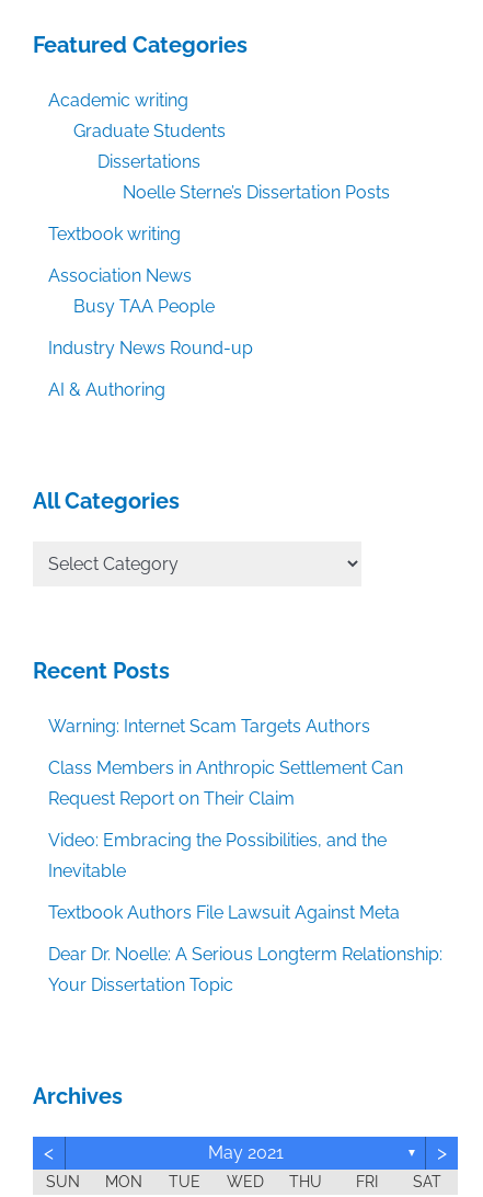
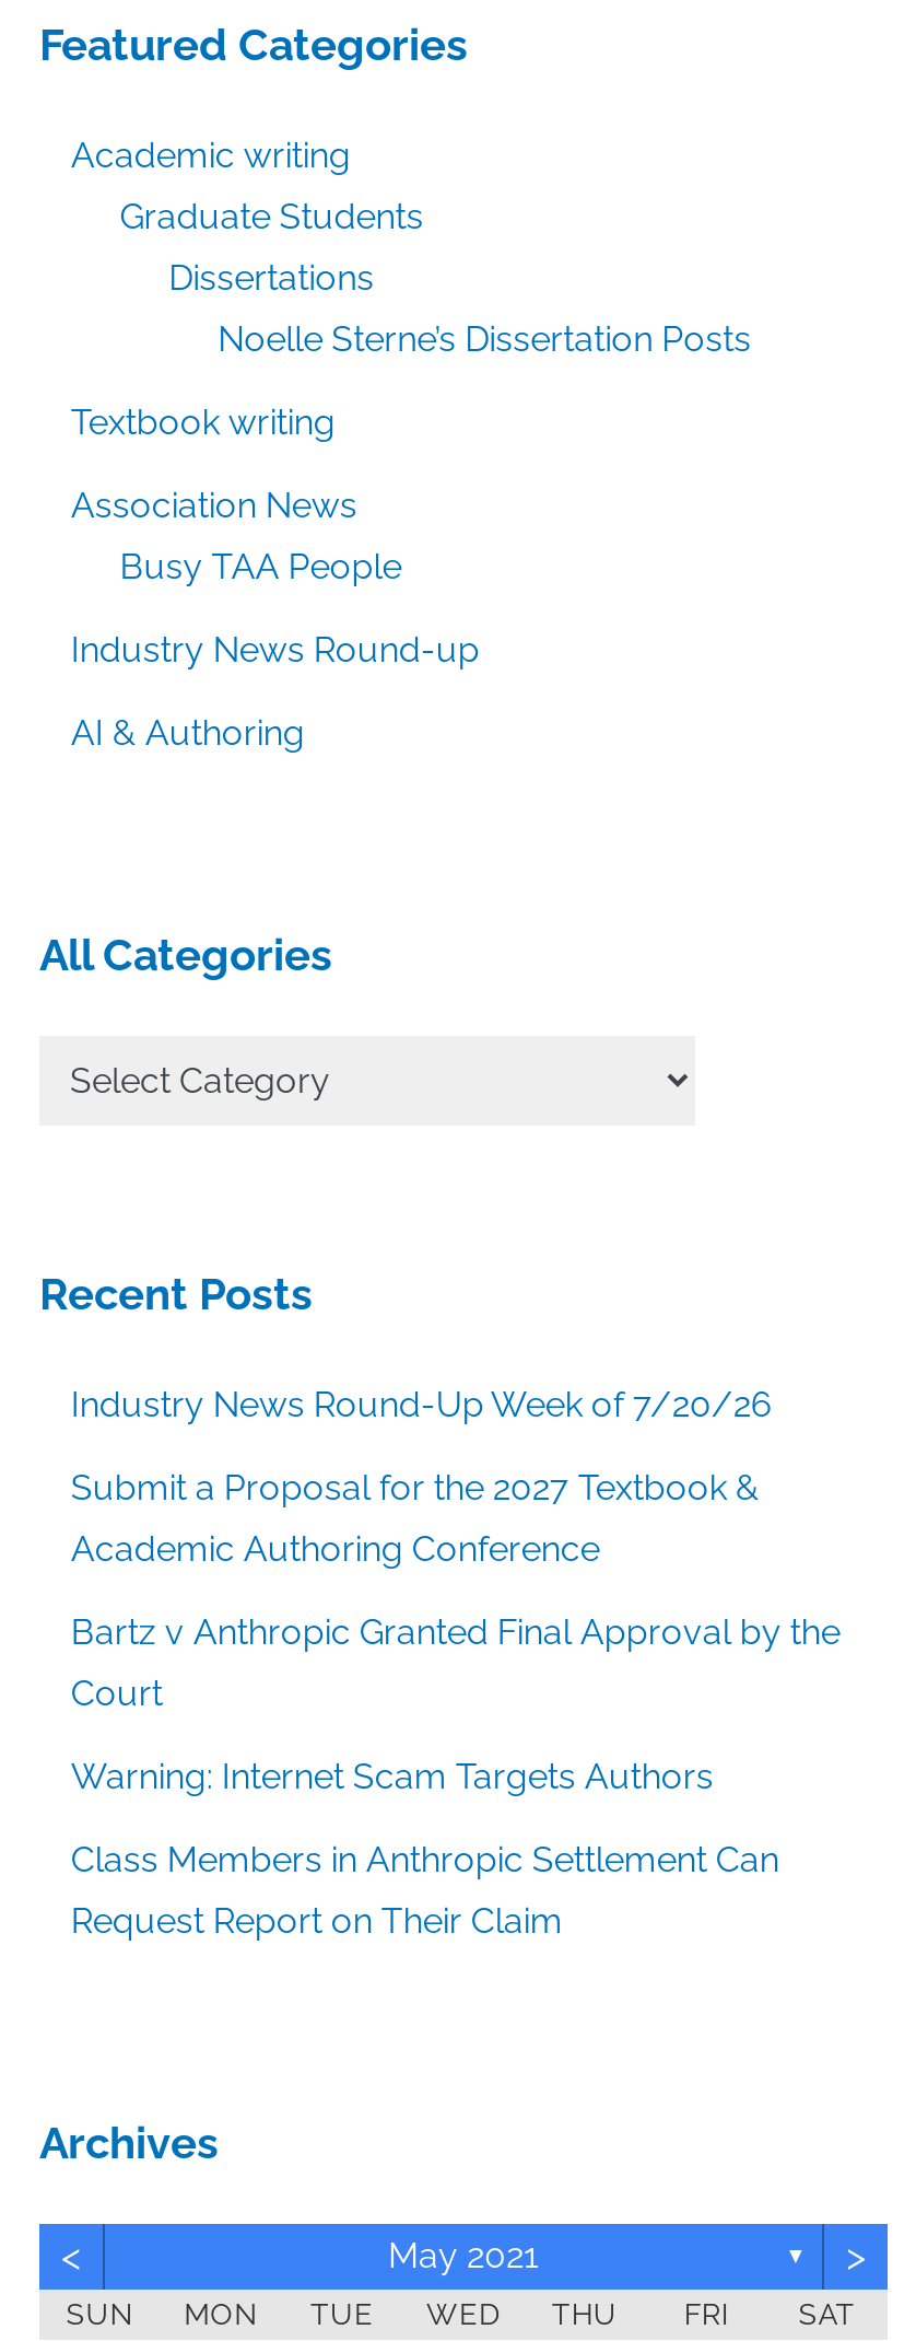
+ Industry News Round-Up Week of 7/20/26
+ Submit a Proposal for the 2027 Textbook &
+ Academic Authoring Conference
+ Bartz v Anthropic Granted Final Approval by the
+ Court

moved down: Warning: Internet Scam Targets Authors | Class Members in Anthropic Settlement Can | Request Report on Their Claim

- Video: Embracing the Possibilities, and the
- Inevitable
- Textbook Authors File Lawsuit Against Meta
- Dear Dr. Noelle: A Serious Longterm Relationship:
- Your Dissertation Topic
